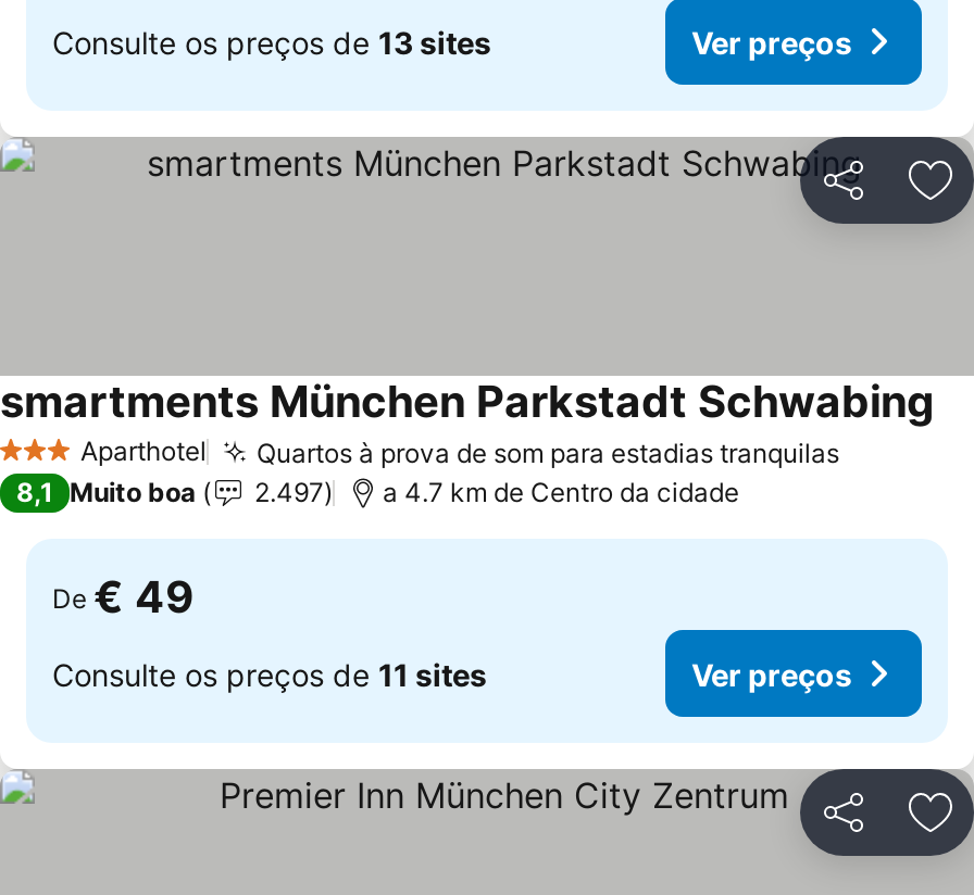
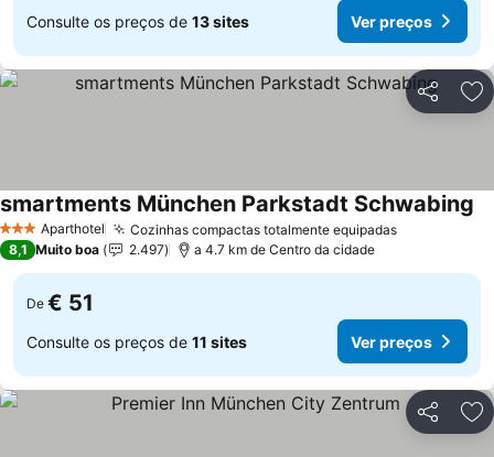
- Quartos à prova de som para estadias tranquilas
+ Cozinhas compactas totalmente equipadas

- De € 49
+ De € 51
